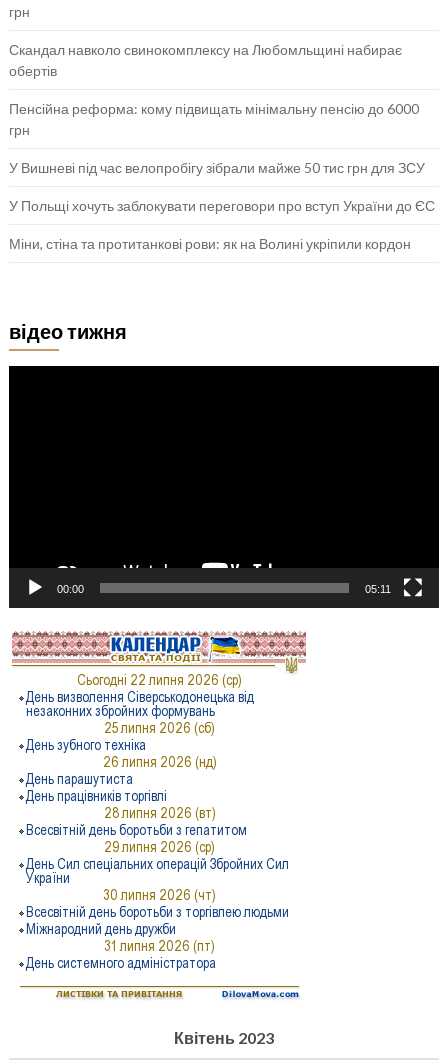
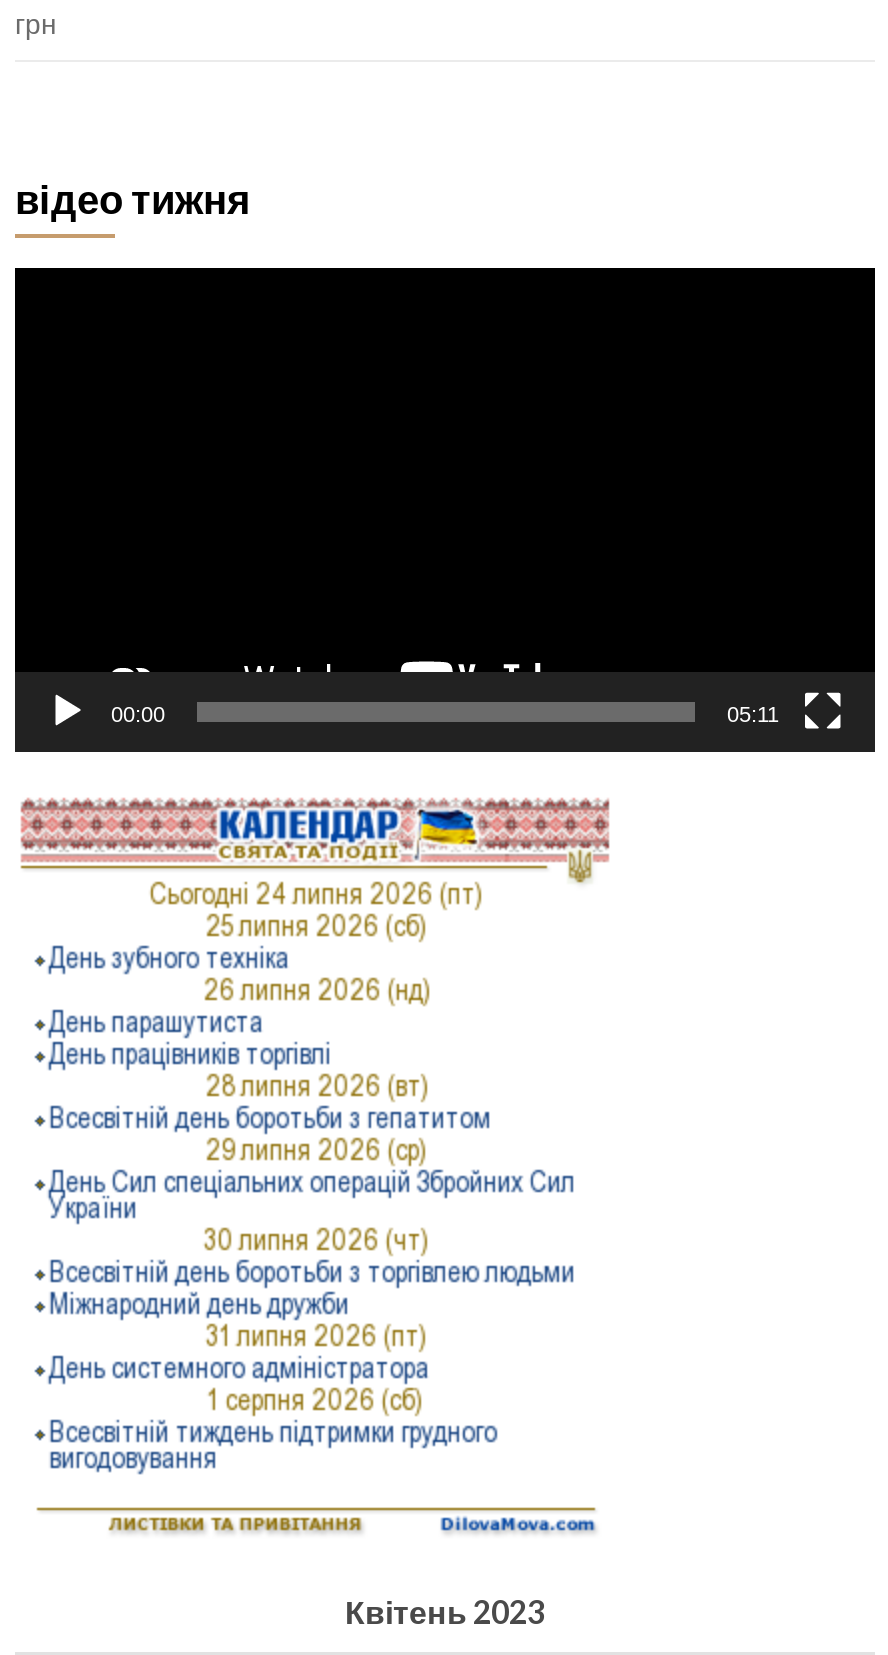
- Скандал навколо свинокомплексу на Любомльщині набирає
- обертів
- Пенсійна реформа: кому підвищать мінімальну пенсію до 6000
- грн
- У Вишневі під час велопробігу зібрали майже 50 тис грн для ЗСУ
- У Польщі хочуть заблокувати переговори про вступ України до ЄС
- Міни, стіна та протитанкові рови: як на Волині укріпили кордон

- [image]
+ [image]
